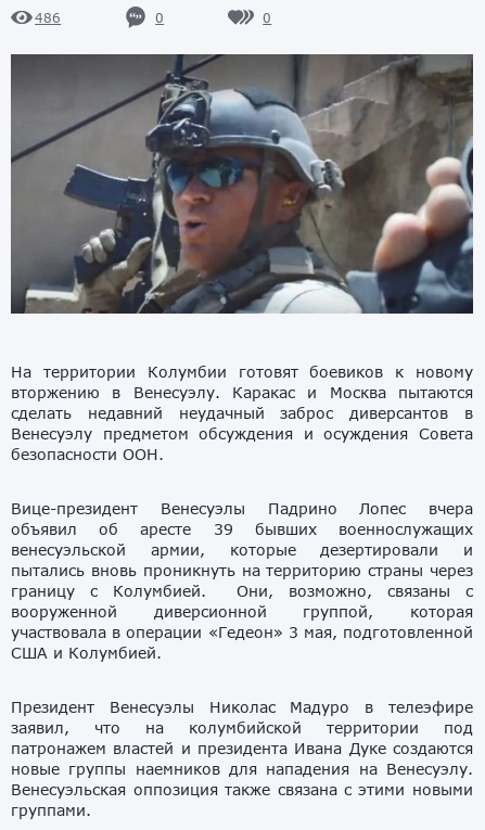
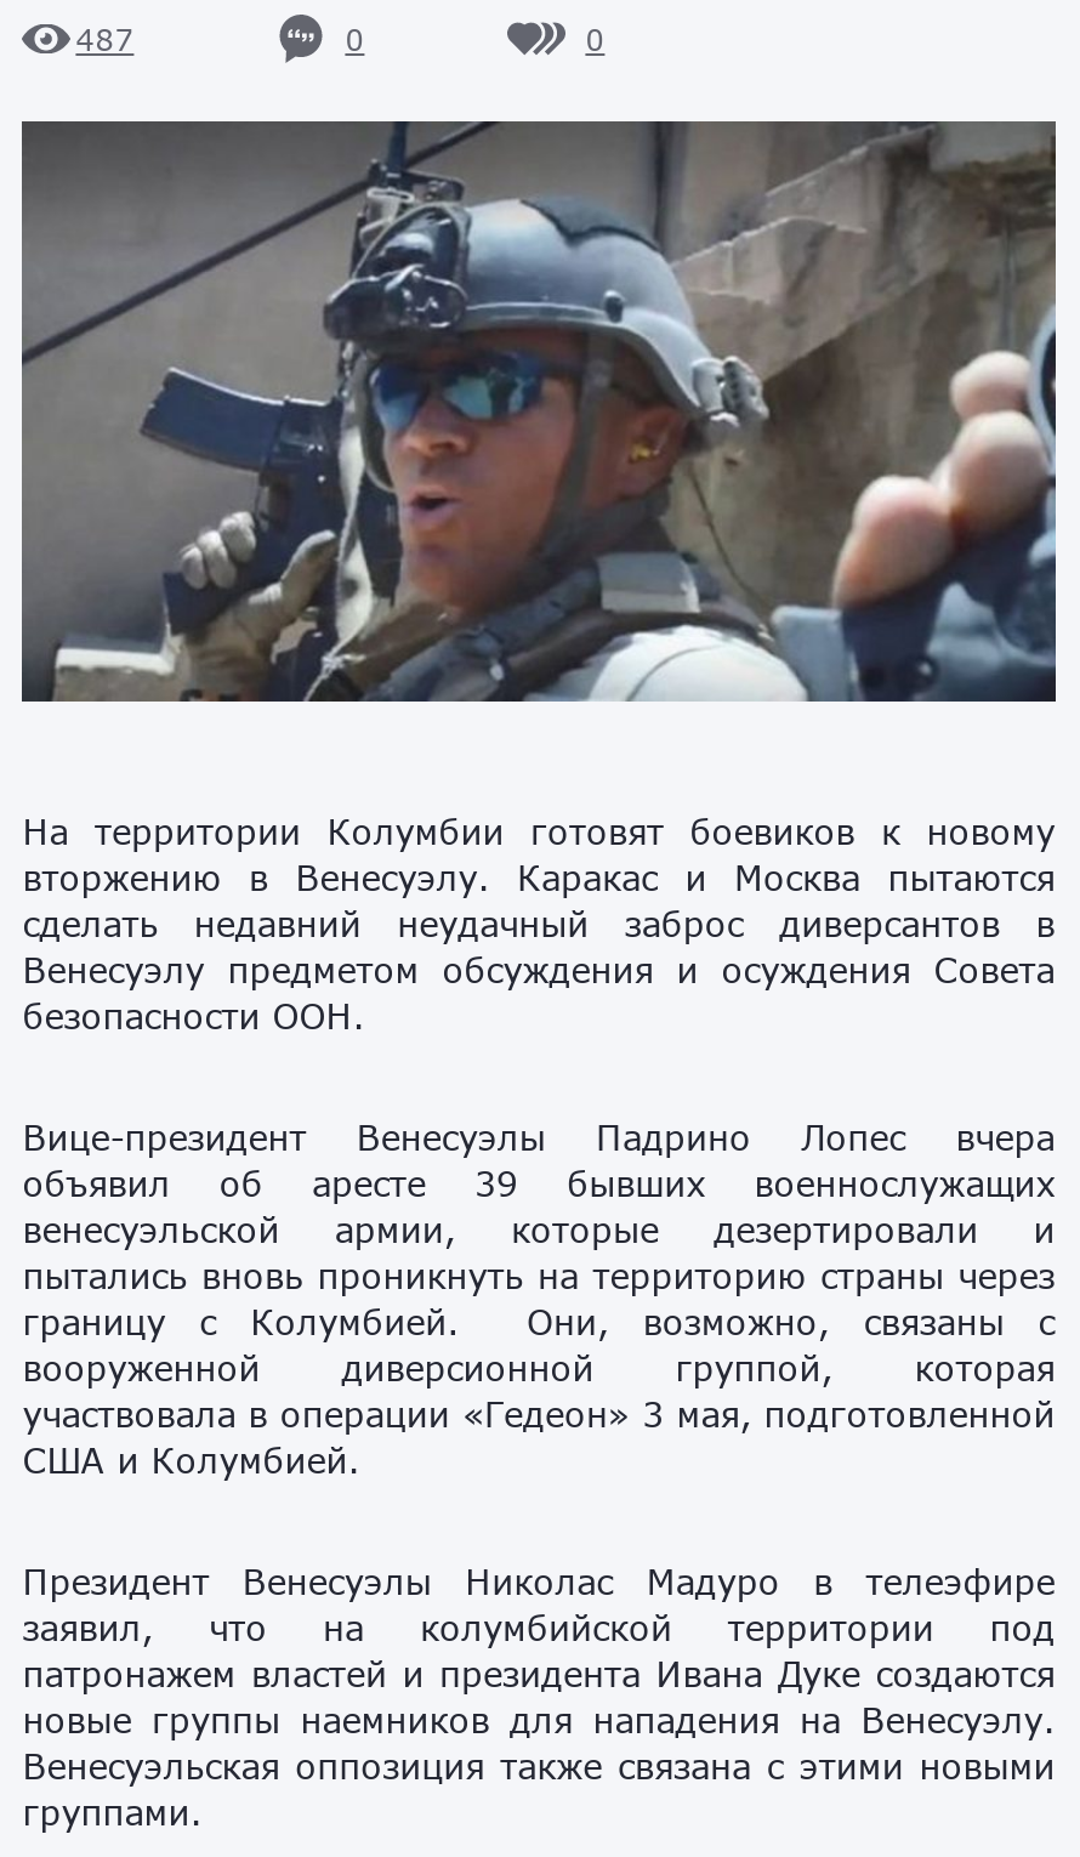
- 486
+ 487
